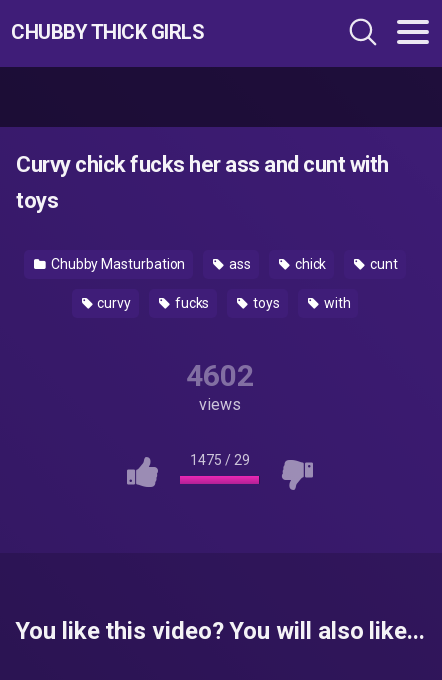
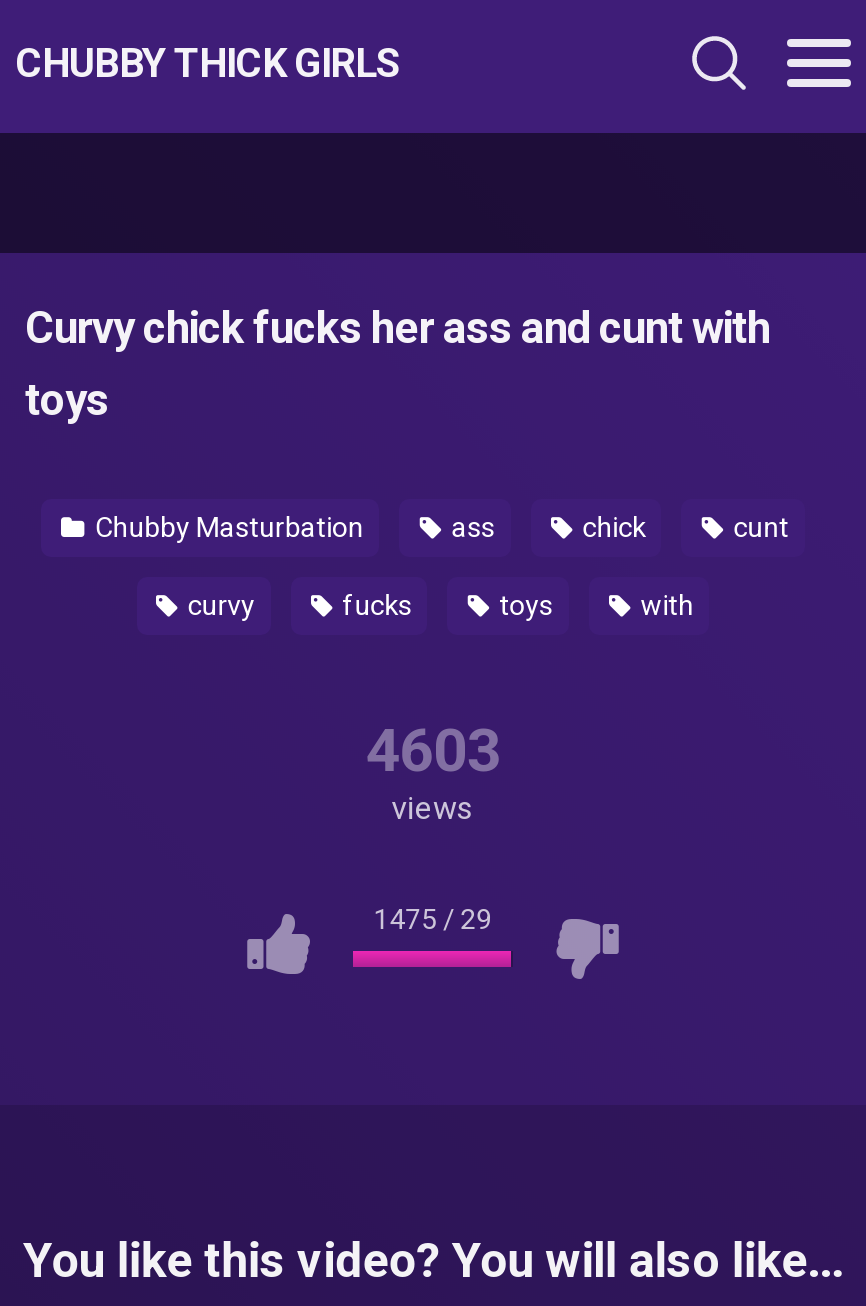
- 4602
+ 4603
